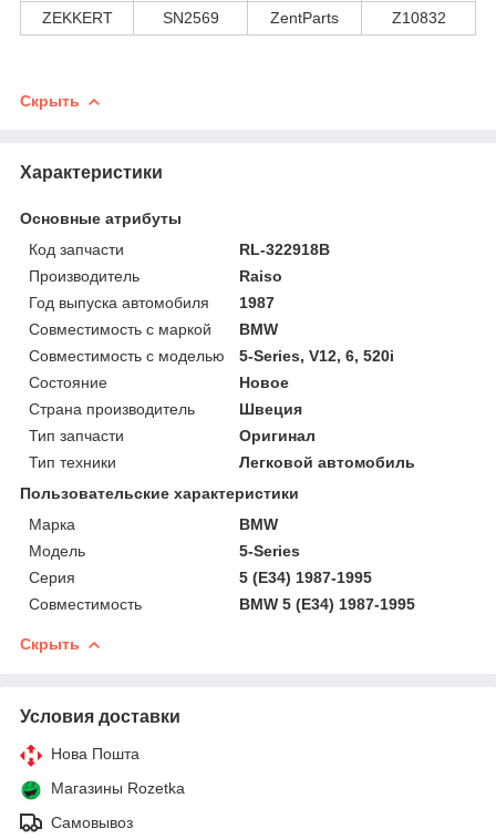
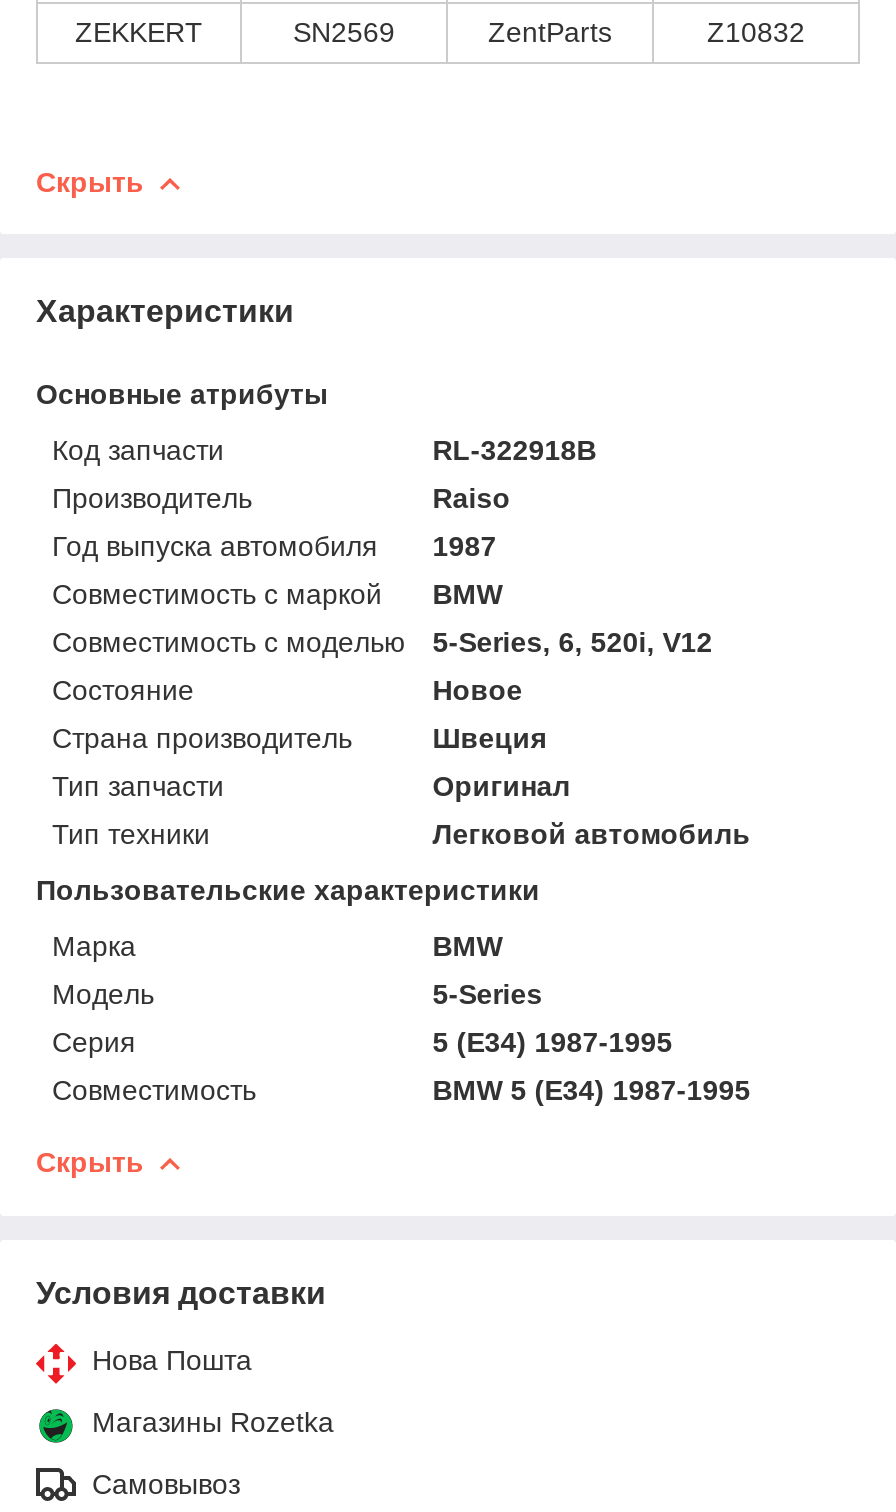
- Совместимость с моделью 5-Series, V12, 6, 520i
+ Совместимость с моделью 5-Series, 6, 520i, V12
